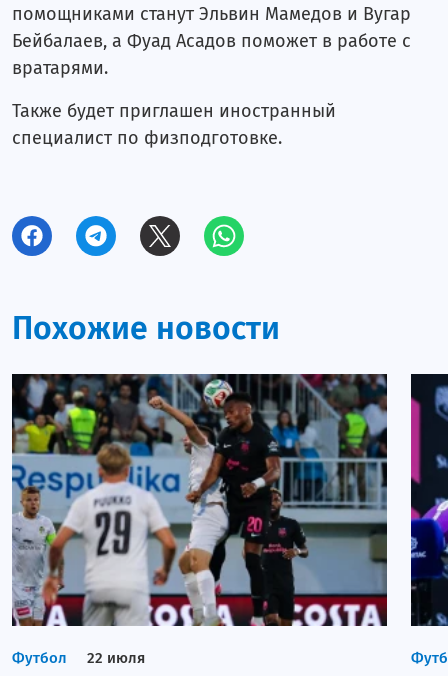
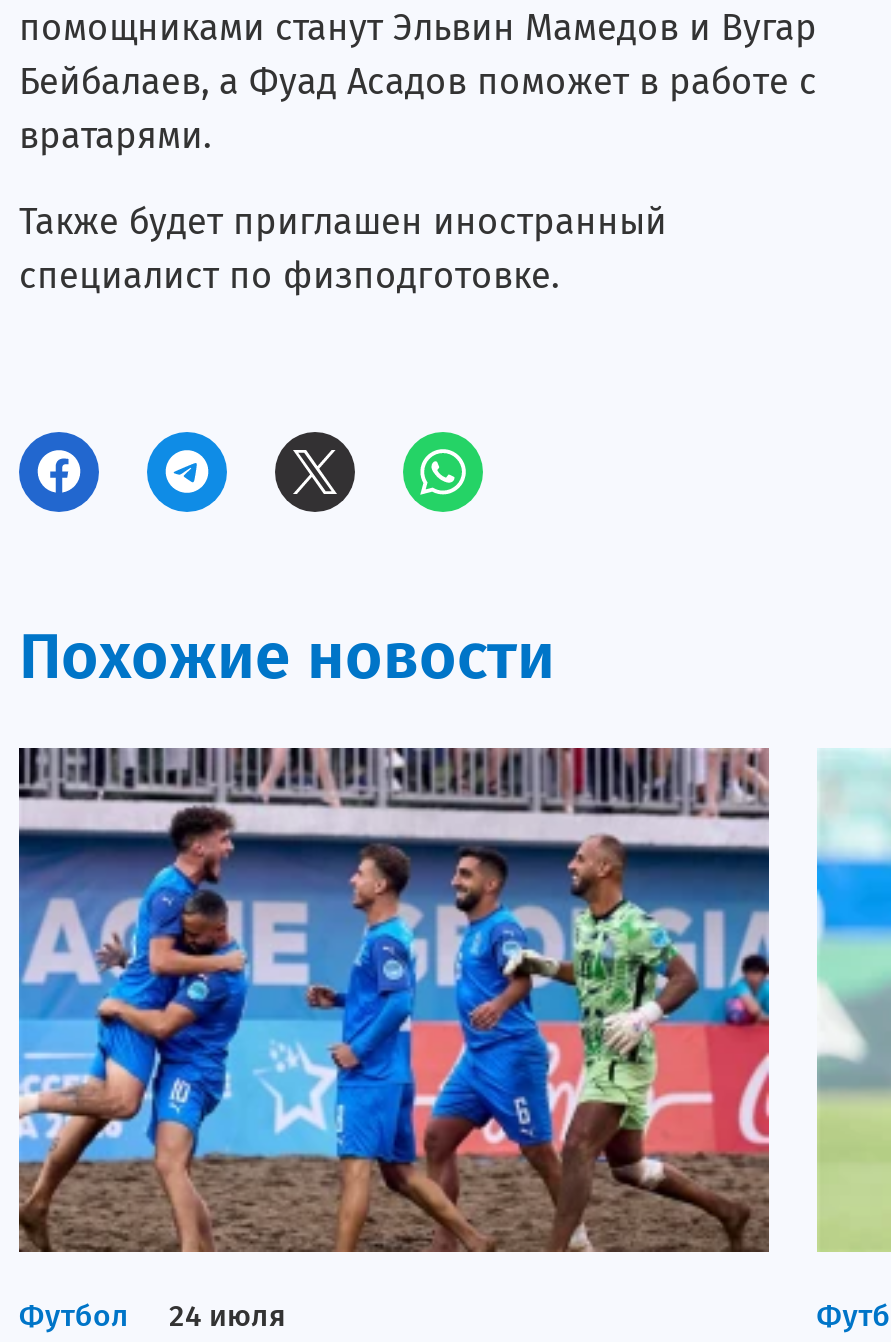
- [image]
- Футбол 22 июля
+ [image]
+ Футбол 24 июля

- [image]
+ [image]
